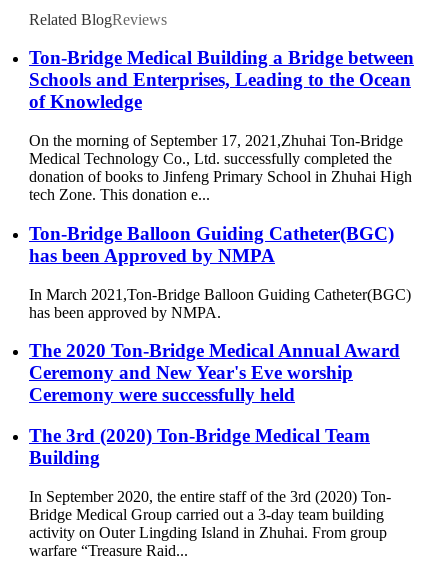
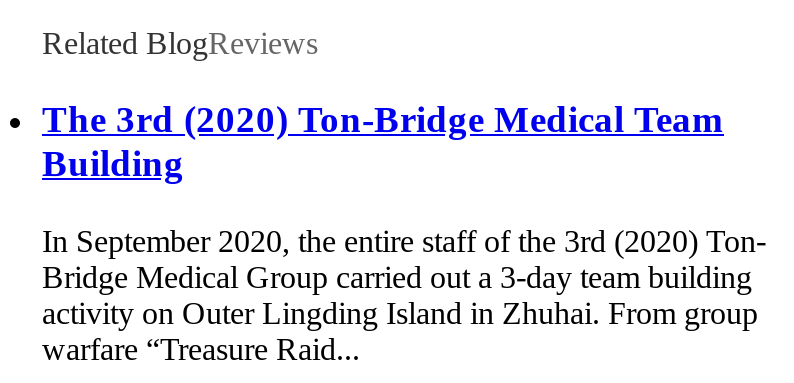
- Ton-Bridge Medical Building a Bridge between
- Schools and Enterprises, Leading to the Ocean
- of Knowledge
- On the morning of September 17, 2021,Zhuhai Ton-Bridge
- Medical Technology Co., Ltd. successfully completed the
- donation of books to Jinfeng Primary School in Zhuhai High
- tech Zone. This donation e...
- Ton-Bridge Balloon Guiding Catheter(BGC)
- has been Approved by NMPA
- In March 2021,Ton-Bridge Balloon Guiding Catheter(BGC)
- has been approved by NMPA.
- The 2020 Ton-Bridge Medical Annual Award
- Ceremony and New Year's Eve worship
- Ceremony were successfully held
